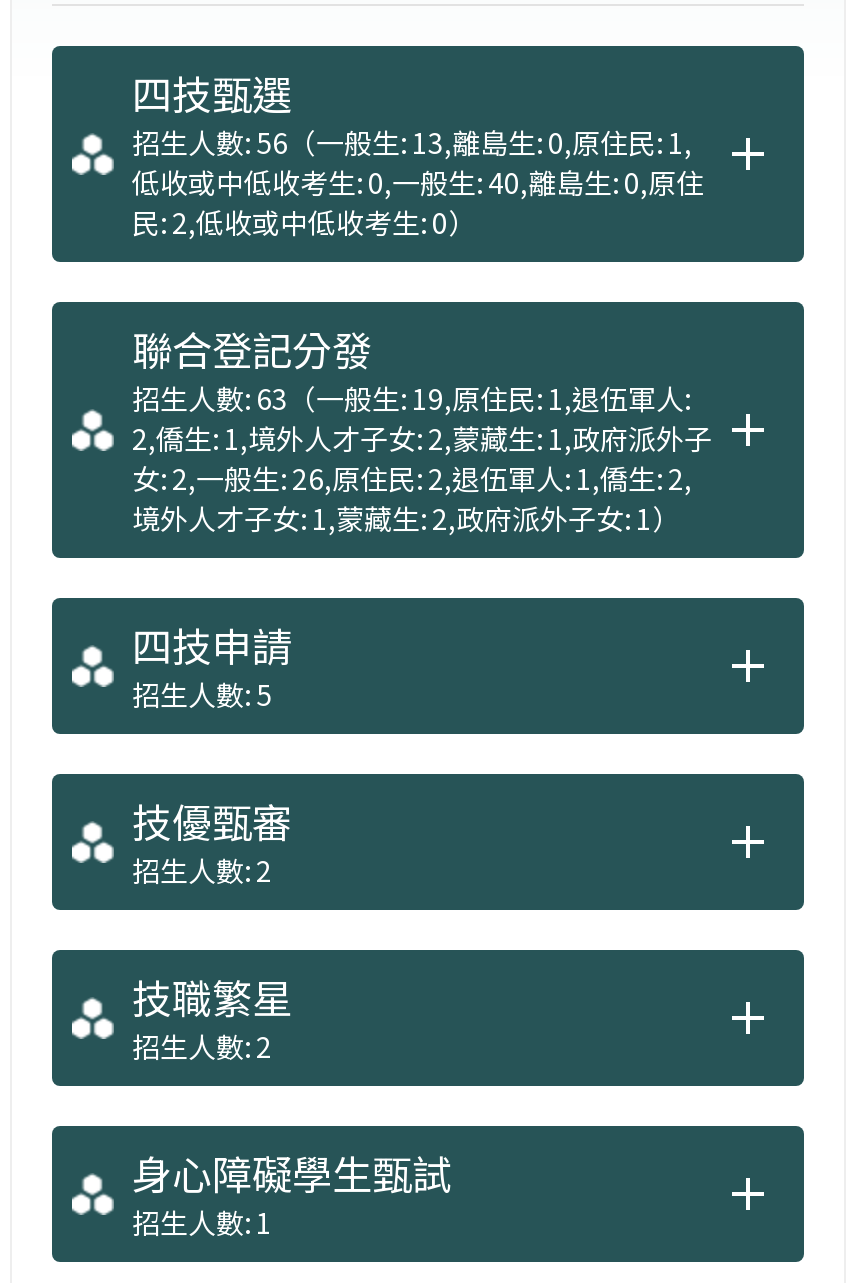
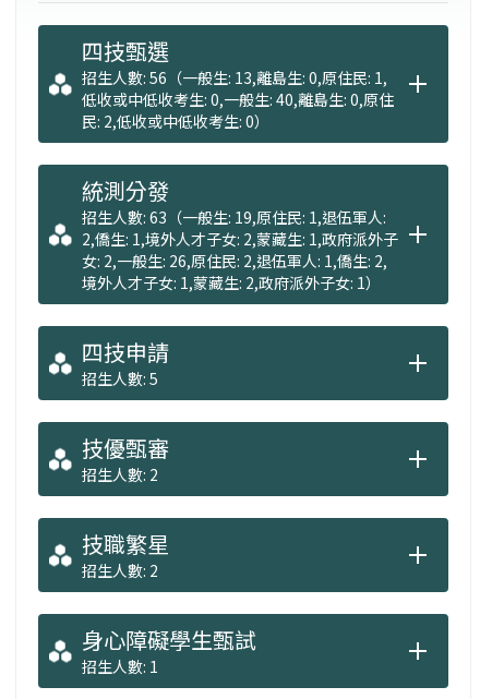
- 聯合登記分發
+ 統測分發
